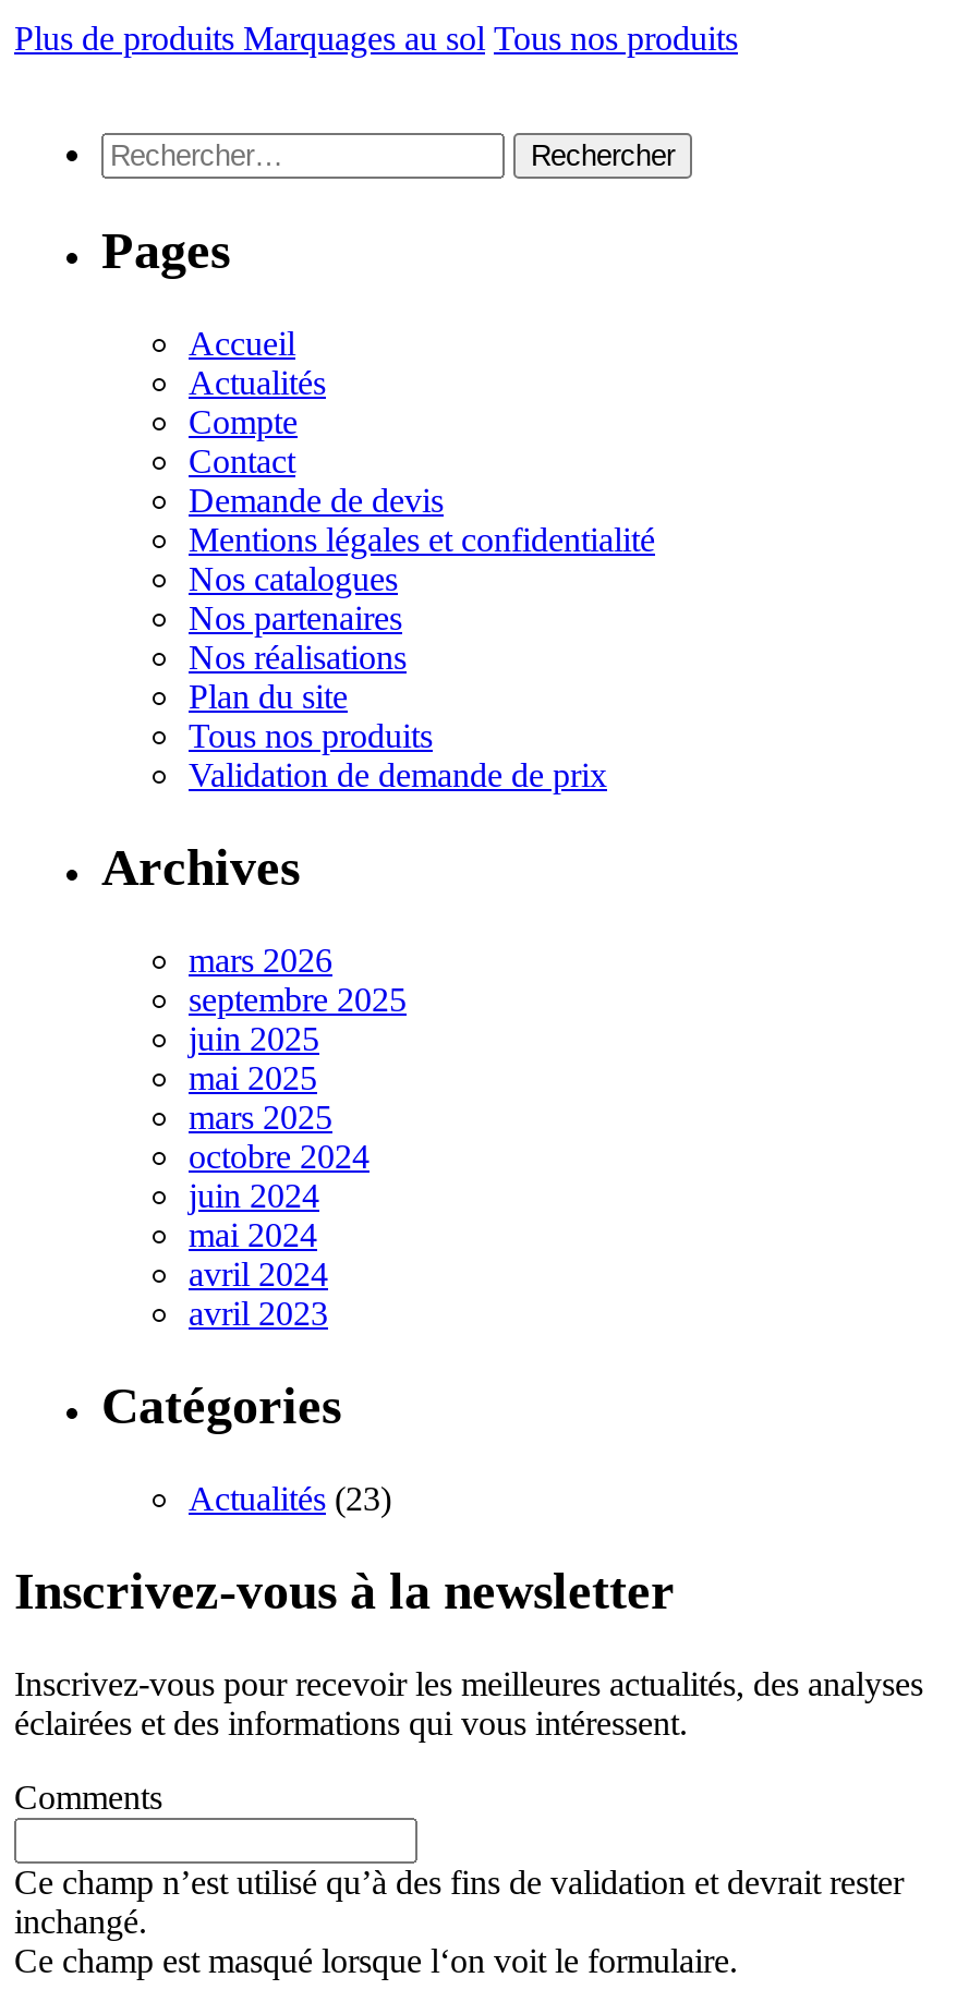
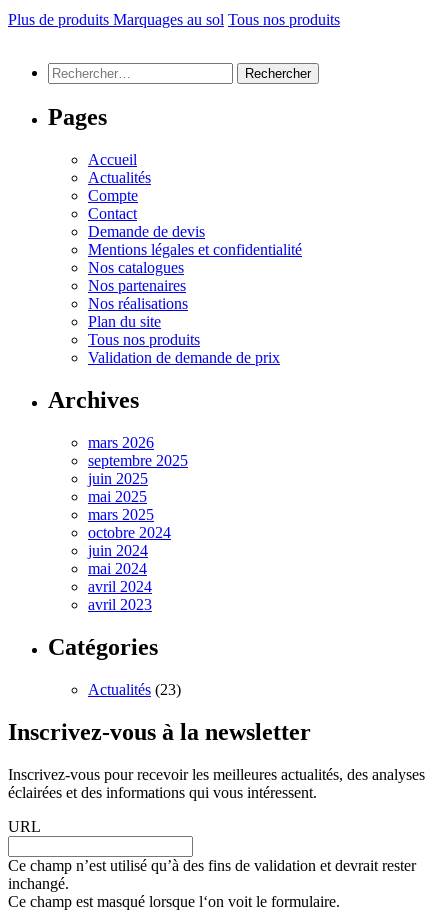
- Comments
+ URL
